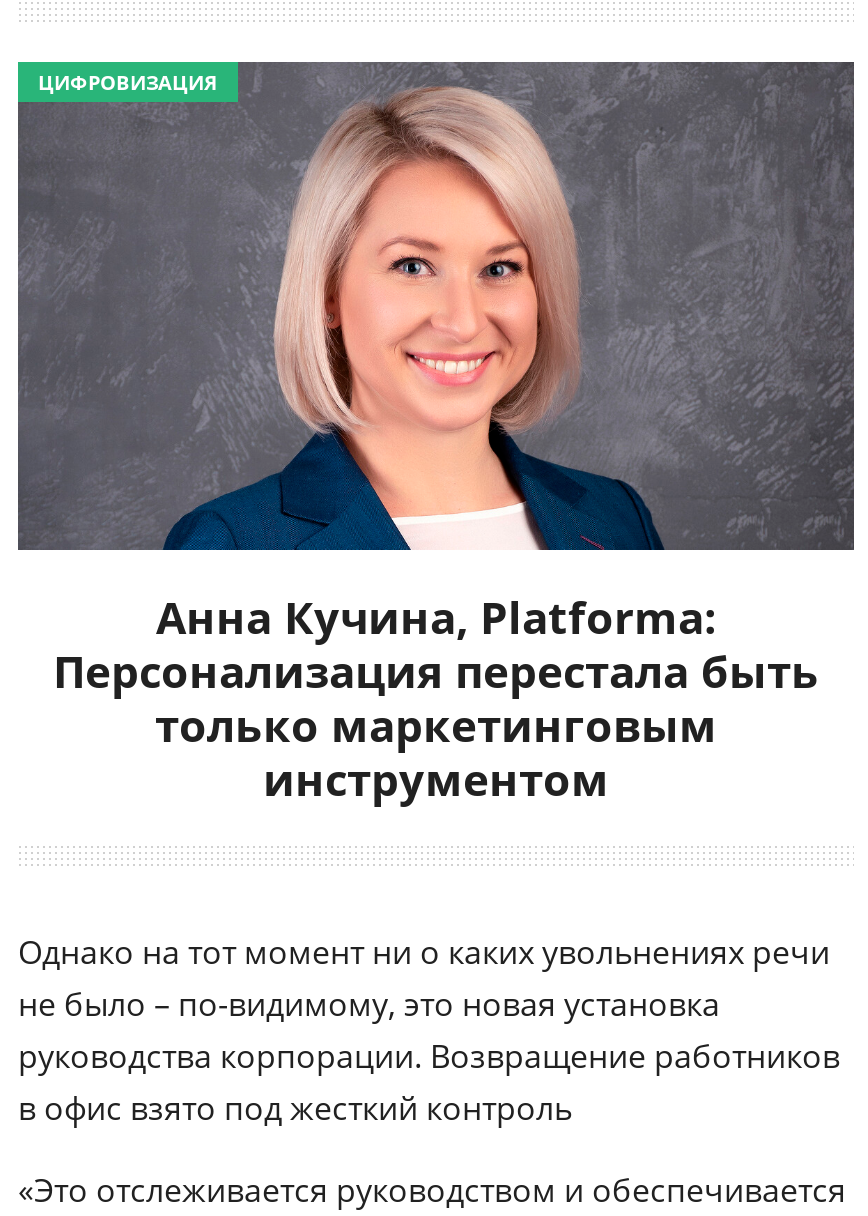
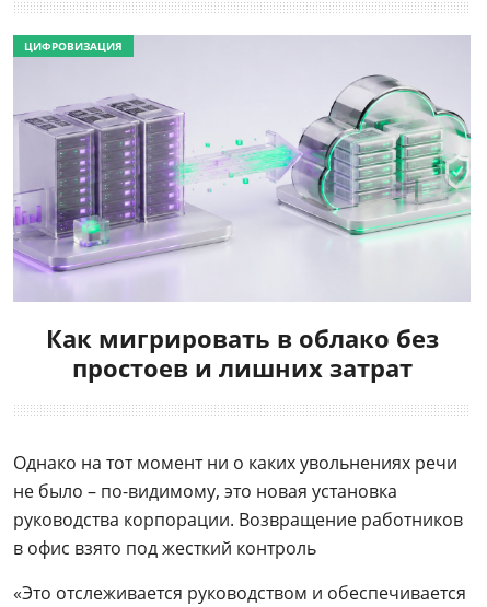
- [image]
- Анна Кучина, Platforma:
- Персонализация перестала быть
- только маркетинговым
- инструментом
+ [image]
+ Как мигрировать в облако без
+ простоев и лишних затрат
